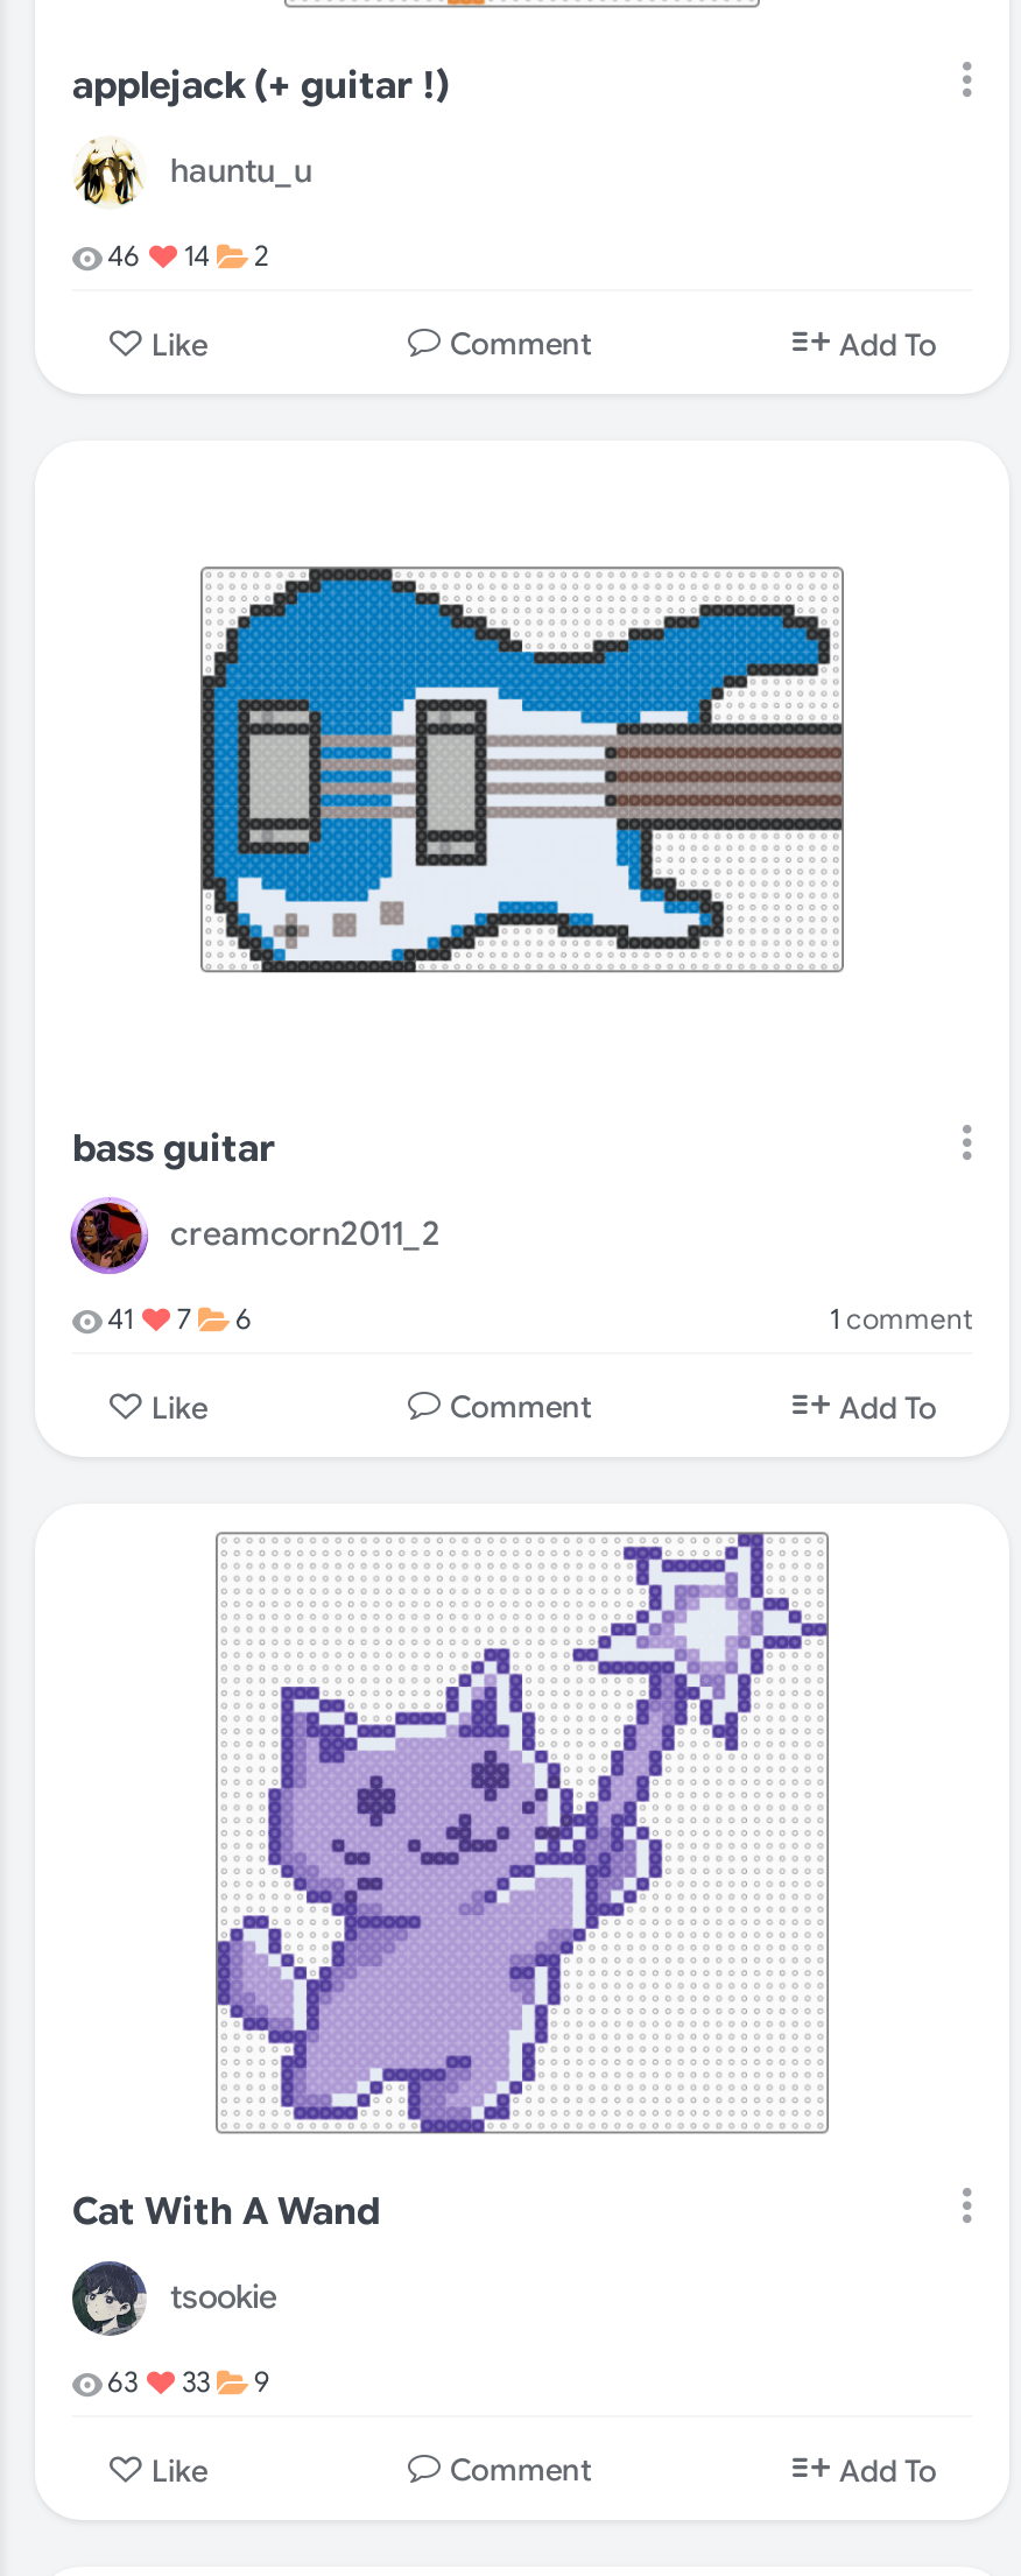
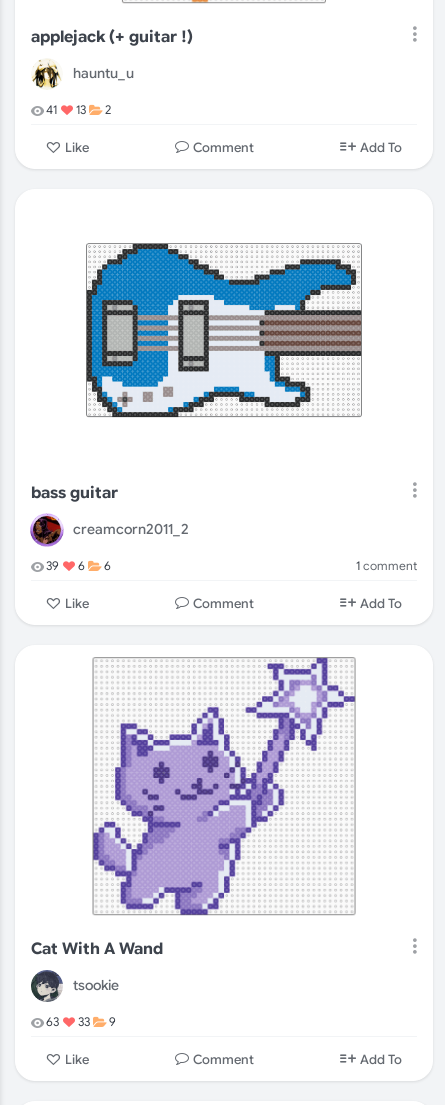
- 46
+ 41

- 14
+ 13

- 41
+ 39

- 7
+ 6
